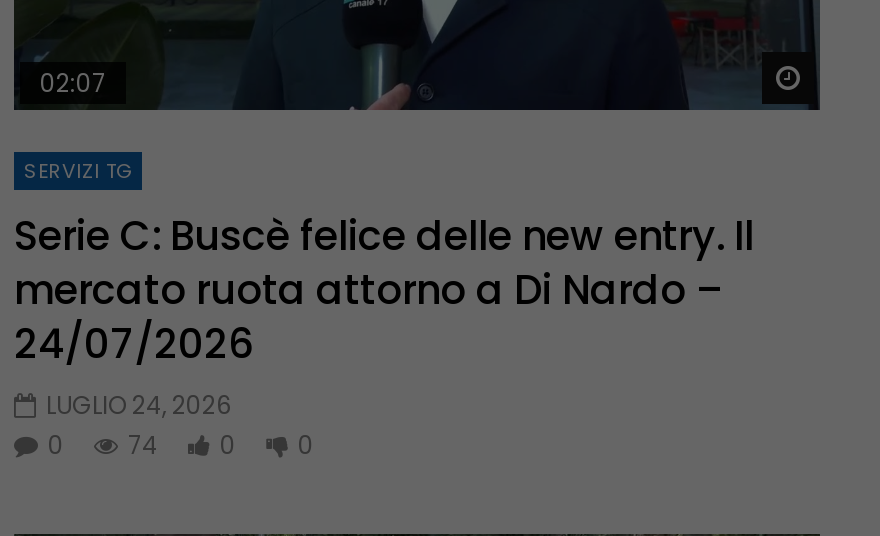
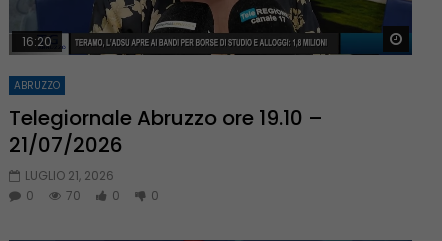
- 02:07
+ 16:20

- SERVIZI TG
- Serie C: Buscè felice delle new entry. Il
- mercato ruota attorno a Di Nardo –
- 24/07/2026
- LUGLIO 24, 2026
+ ABRUZZO
+ Telegiornale Abruzzo ore 19.10 –
+ 21/07/2026
+ LUGLIO 21, 2026

- 0 74 0 0
+ 0 70 0 0
